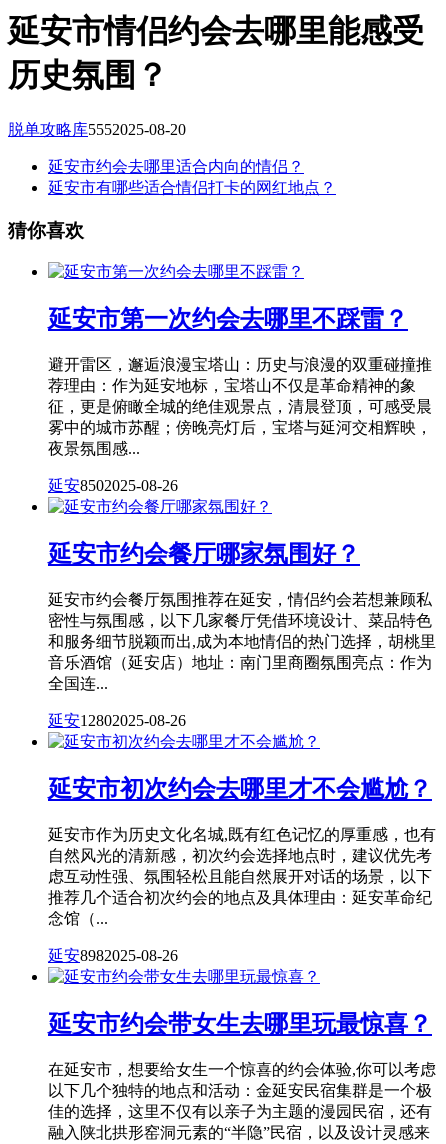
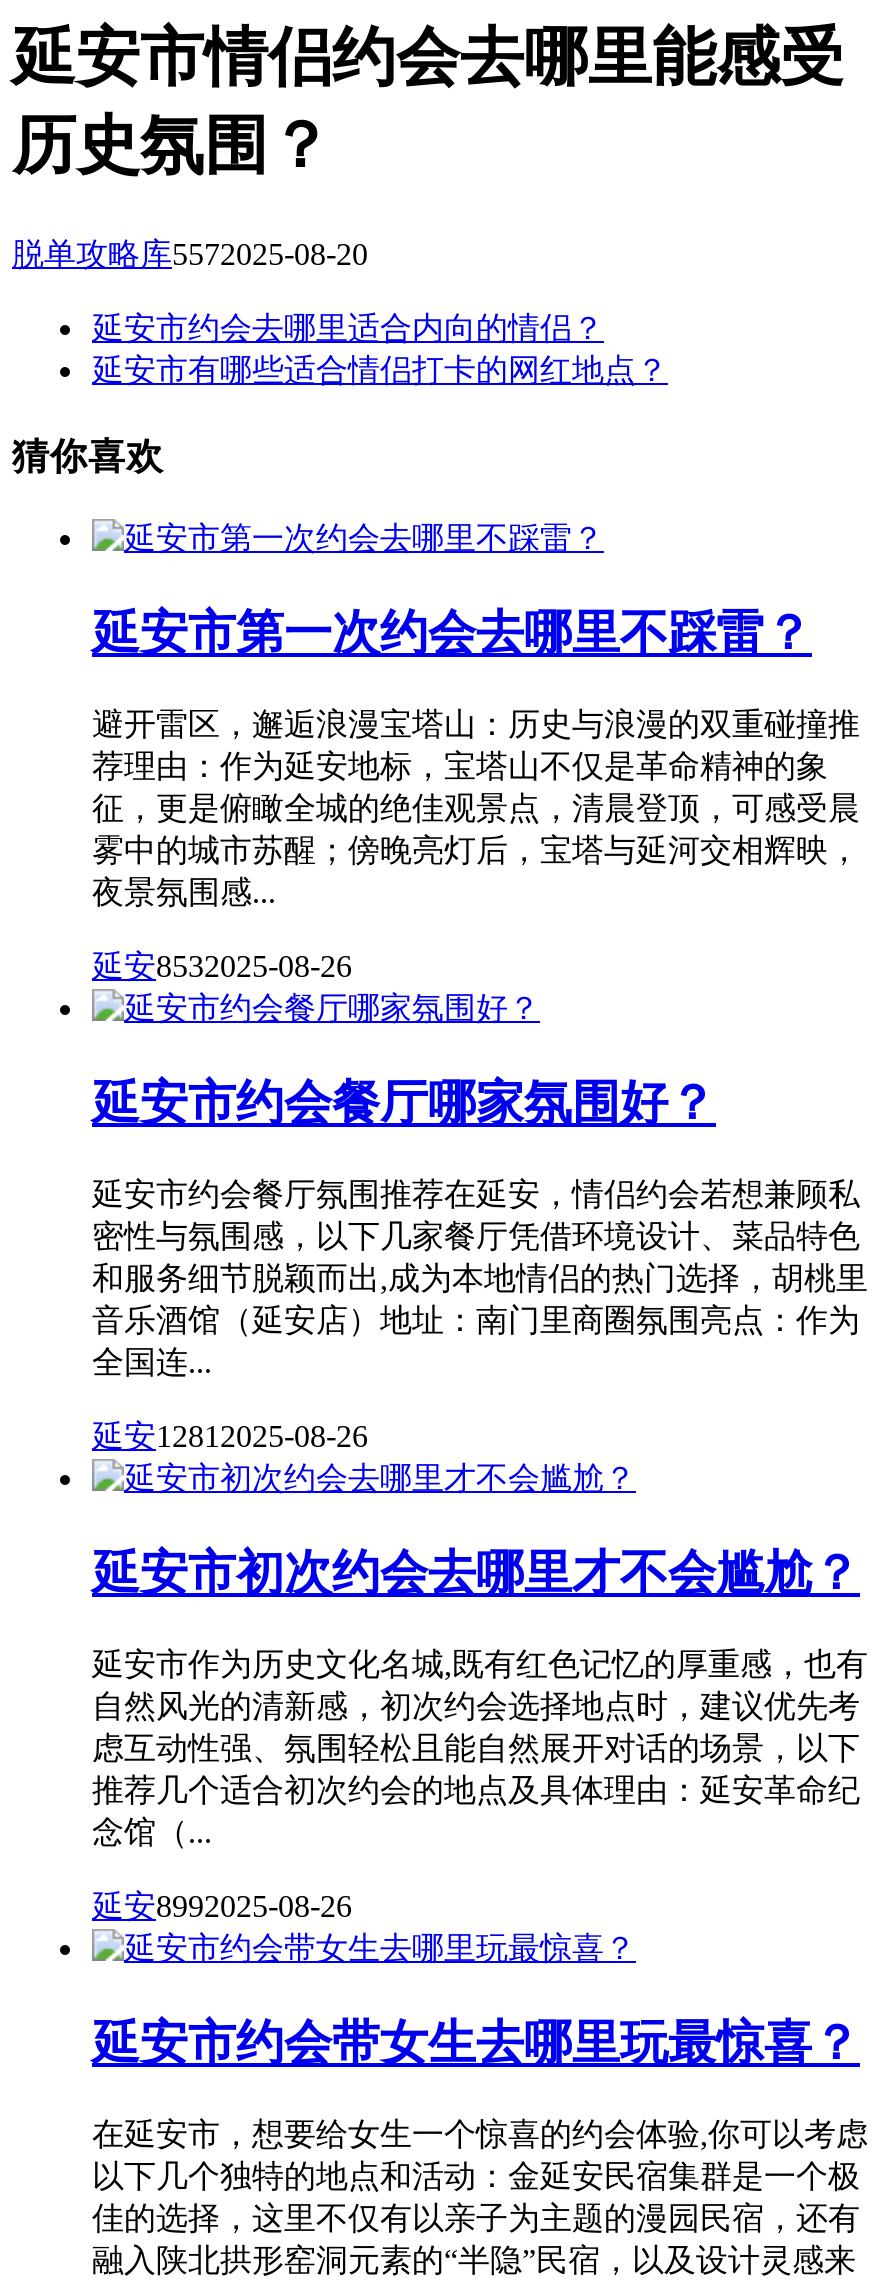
- 脱单攻略库5552025-08-20
+ 脱单攻略库5572025-08-20

- 延安8502025-08-26
+ 延安8532025-08-26

- 延安1280 2025-08-26
+ 延安1281 2025-08-26

- 延安8982025-08-26
+ 延安8992025-08-26
